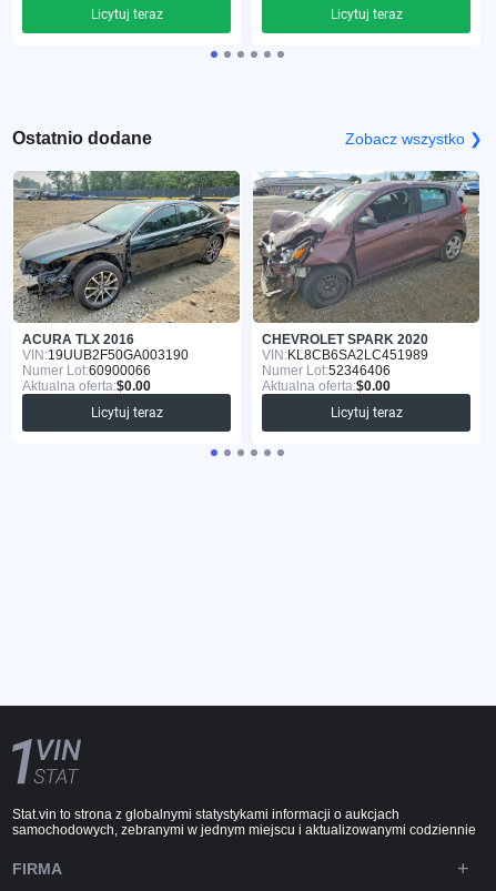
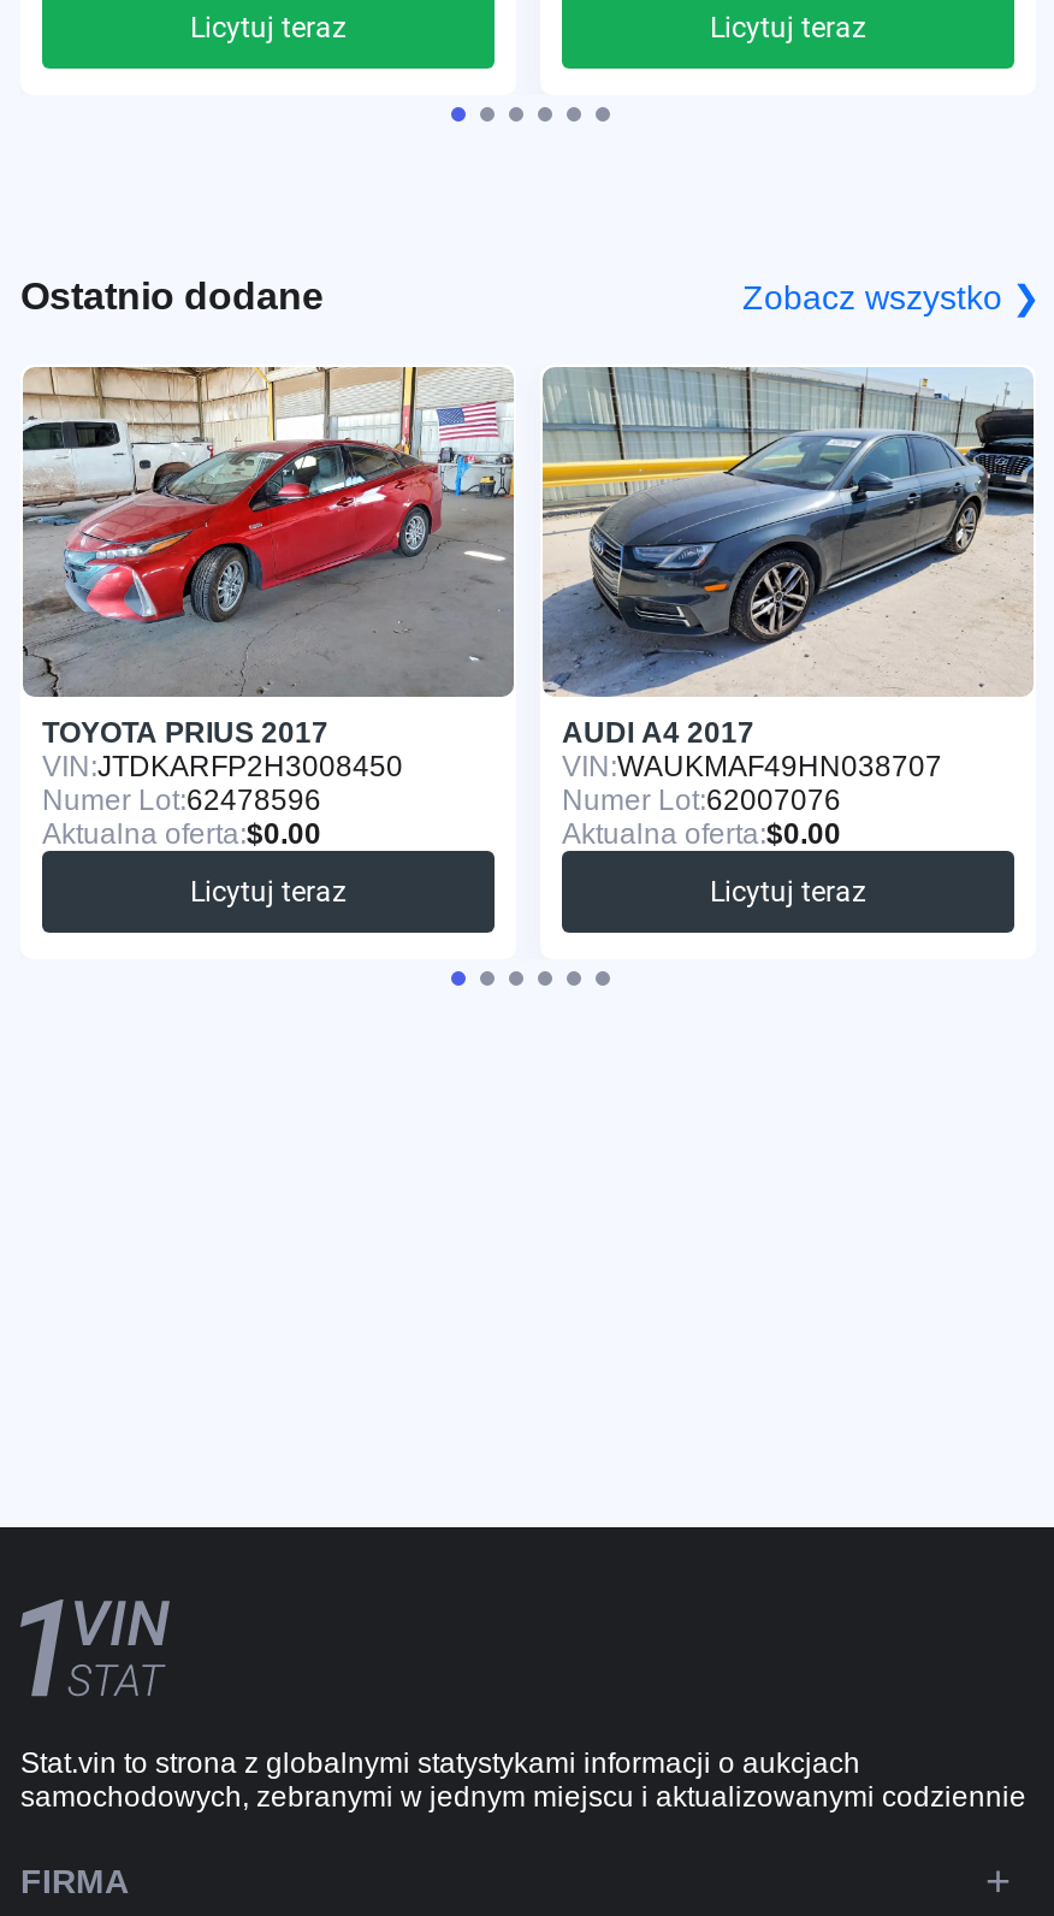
- [image]
- ACURA TLX 2016
- VIN: 19UUB2F50GA003190
- Numer Lot:60900066
+ [image]
+ TOYOTA PRIUS 2017
+ VIN: JTDKARFP2H3008450
+ Numer Lot:62478596

- [image]
- CHEVROLET SPARK 2020
- VIN: KL8CB6SA2LC451989
- Numer Lot:52346406
+ [image]
+ AUDI A4 2017
+ VIN: WAUKMAF49HN038707
+ Numer Lot:62007076
